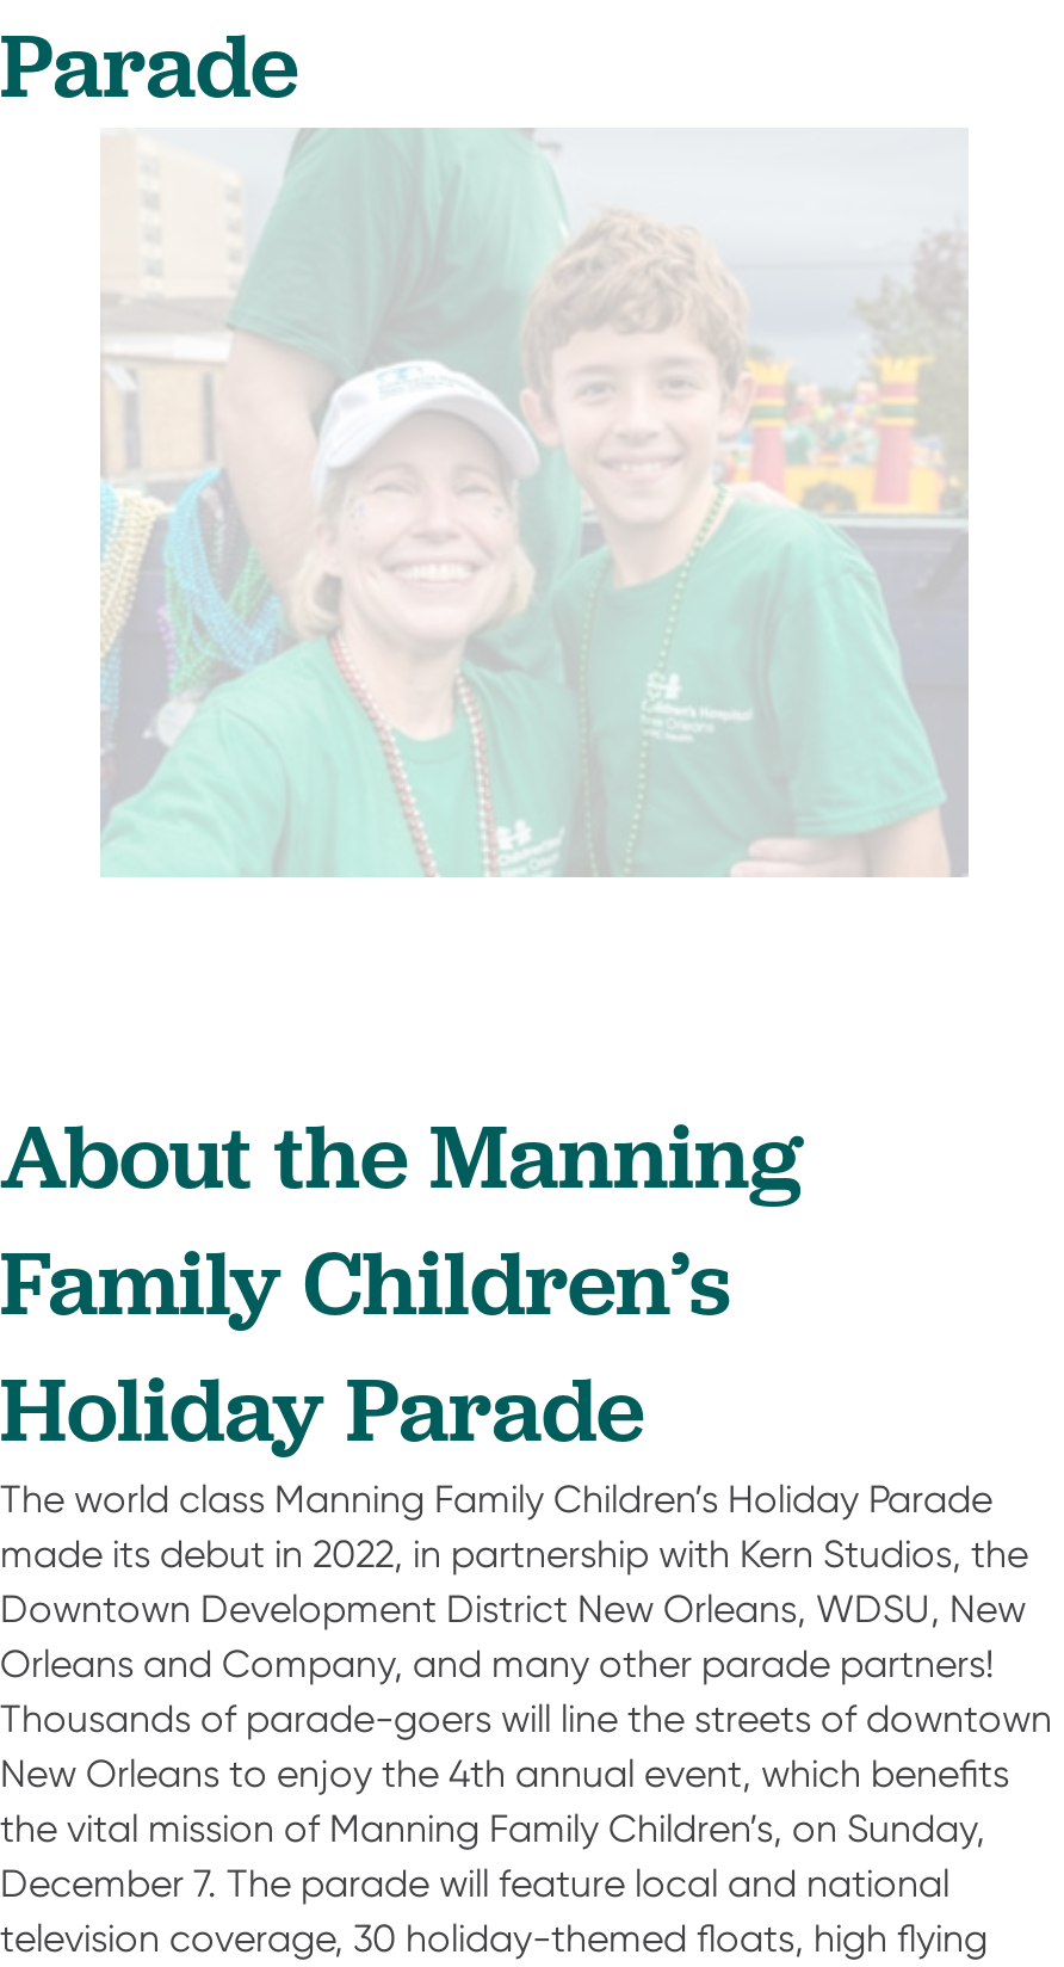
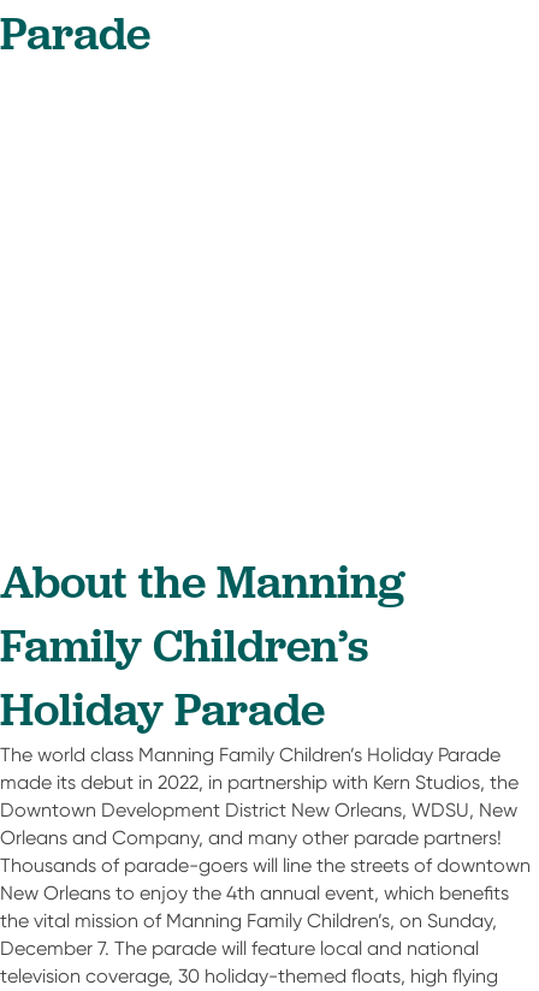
- [image]
